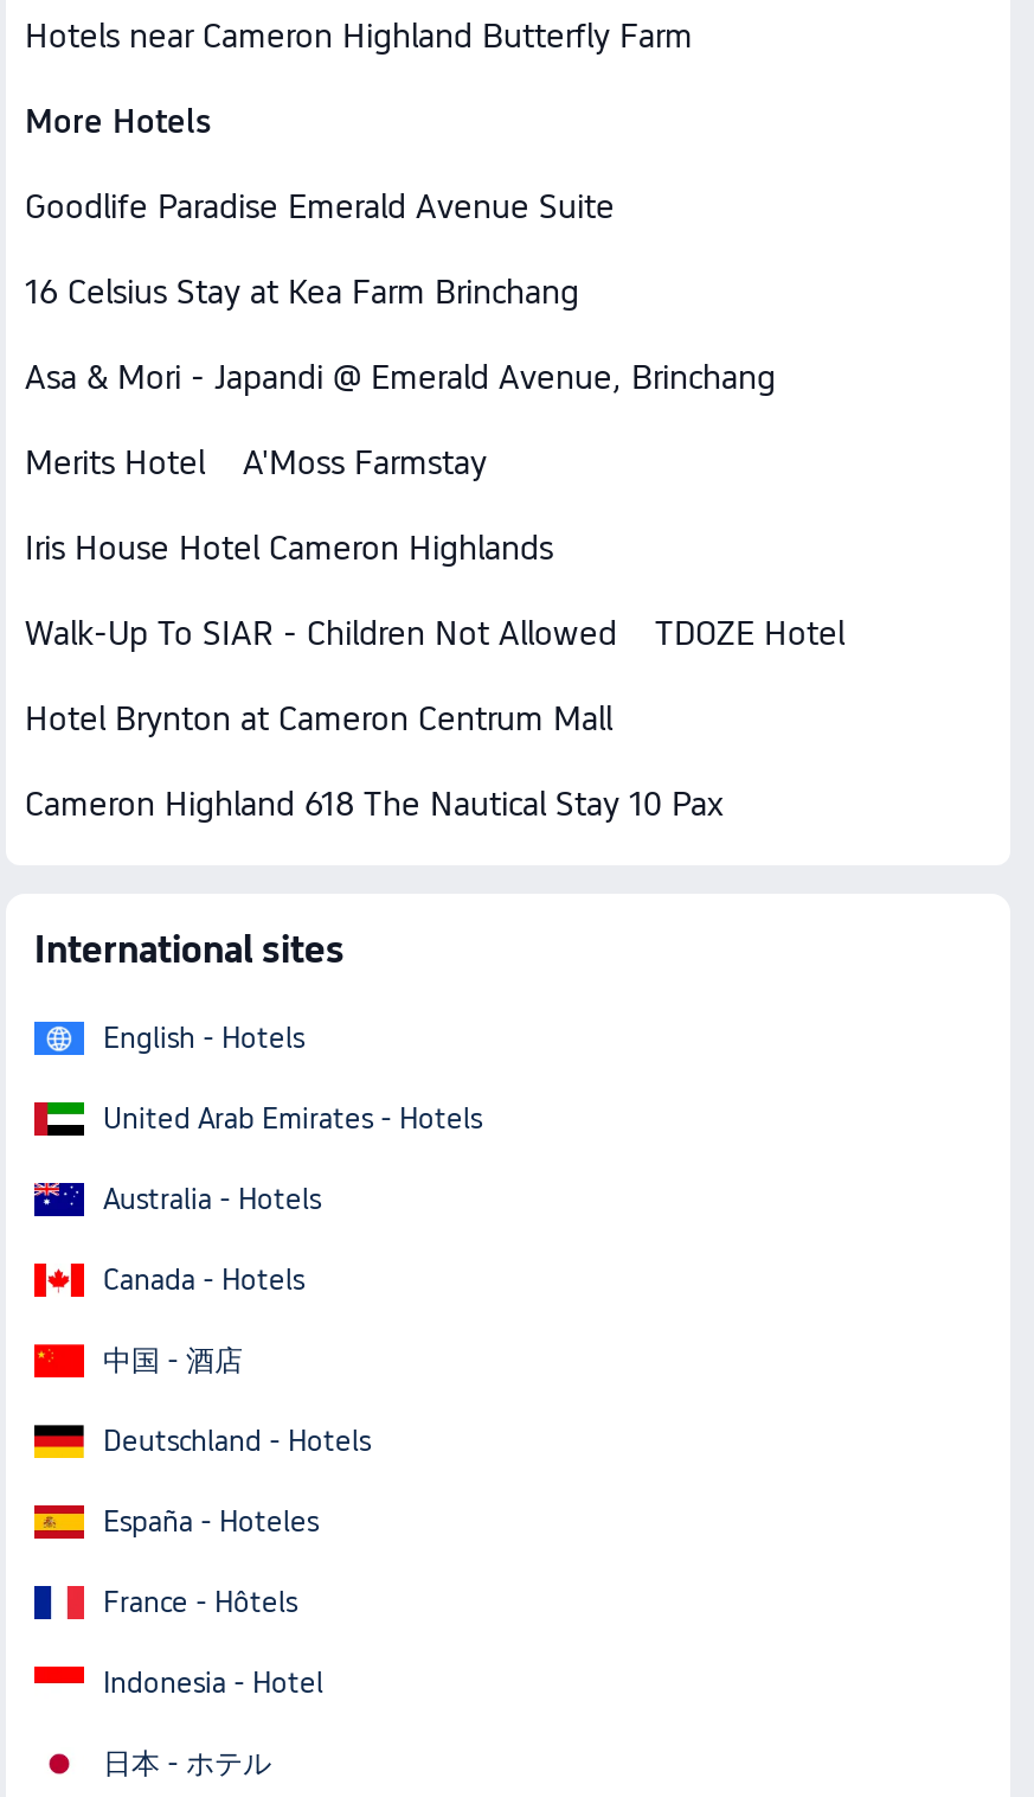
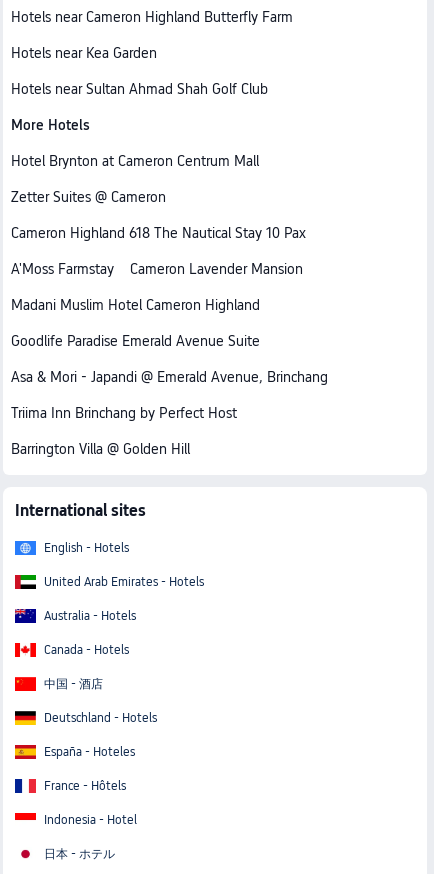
+ Hotels near Kea Garden
+ Hotels near Sultan Ahmad Shah Golf Club

moved down: Goodlife Paradise Emerald Avenue Suite | Asa & Mori - Japandi @ Emerald Avenue, Brinchang

- 16 Celsius Stay at Kea Farm Brinchang
- Merits Hotel
- Iris House Hotel Cameron Highlands
- Walk-Up To SIAR - Children Not Allowed
- TDOZE Hotel

moved down: A'Moss Farmstay

moved up: Hotel Brynton at Cameron Centrum Mall

+ Zetter Suites @ Cameron

moved up: Cameron Highland 618 The Nautical Stay 10 Pax

+ Cameron Lavender Mansion
+ Madani Muslim Hotel Cameron Highland
+ Triima Inn Brinchang by Perfect Host
+ Barrington Villa @ Golden Hill
